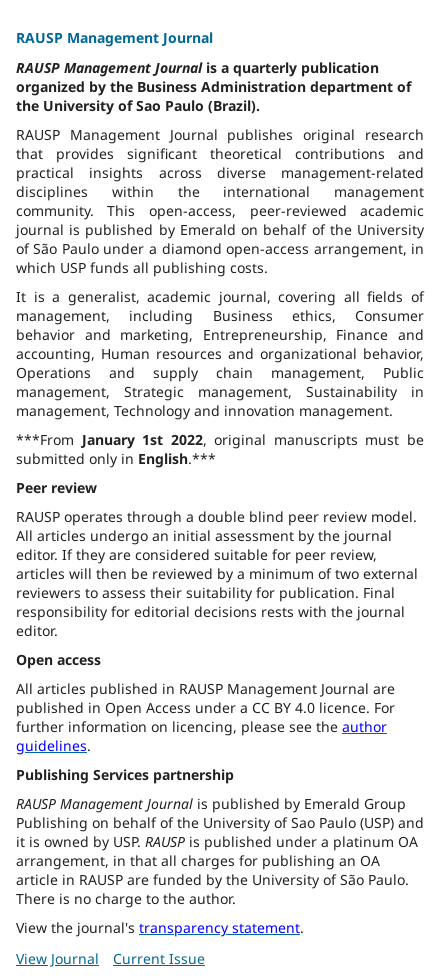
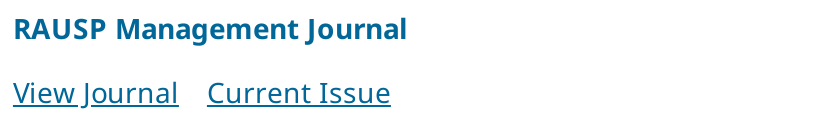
- RAUSP Management Journal is a quarterly publication
- organized by the Business Administration department of
- the University of Sao Paulo (Brazil).
- RAUSP Management Journal publishes original research
- that provides significant theoretical contributions and
- practical insights across diverse management-related
- disciplines within the international management
- community. This open-access, peer-reviewed academic
- journal is published by Emerald on behalf of the University
- of São Paulo under a diamond open-access arrangement, in
- which USP funds all publishing costs.
- It is a generalist, academic journal, covering all fields of
- management, including Business ethics, Consumer
- behavior and marketing, Entrepreneurship, Finance and
- accounting, Human resources and organizational behavior,
- Operations and supply chain management, Public
- management, Strategic management, Sustainability in
- management, Technology and innovation management.
- ***From January 1st 2022, original manuscripts must be
- submitted only in English.***
- Peer review
- RAUSP operates through a double blind peer review model.
- All articles undergo an initial assessment by the journal
- editor. If they are considered suitable for peer review,
- articles will then be reviewed by a minimum of two external
- reviewers to assess their suitability for publication. Final
- responsibility for editorial decisions rests with the journal
- editor.
- Open access
- All articles published in RAUSP Management Journal are
- published in Open Access under a CC BY 4.0 licence. For
- further information on licencing, please see the author
- guidelines.
- Publishing Services partnership
- RAUSP Management Journal is published by Emerald Group
- Publishing on behalf of the University of Sao Paulo (USP) and
- it is owned by USP. RAUSP is published under a platinum OA
- arrangement, in that all charges for publishing an OA
- article in RAUSP are funded by the University of São Paulo.
- There is no charge to the author.
- View the journal's transparency statement.
